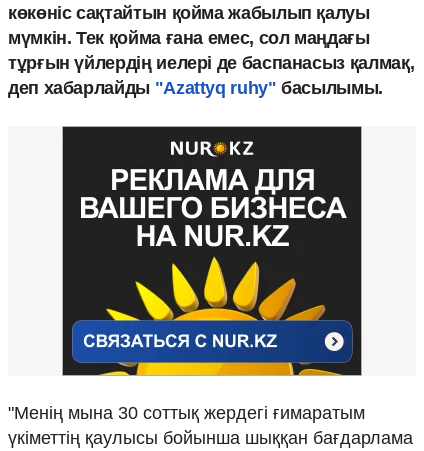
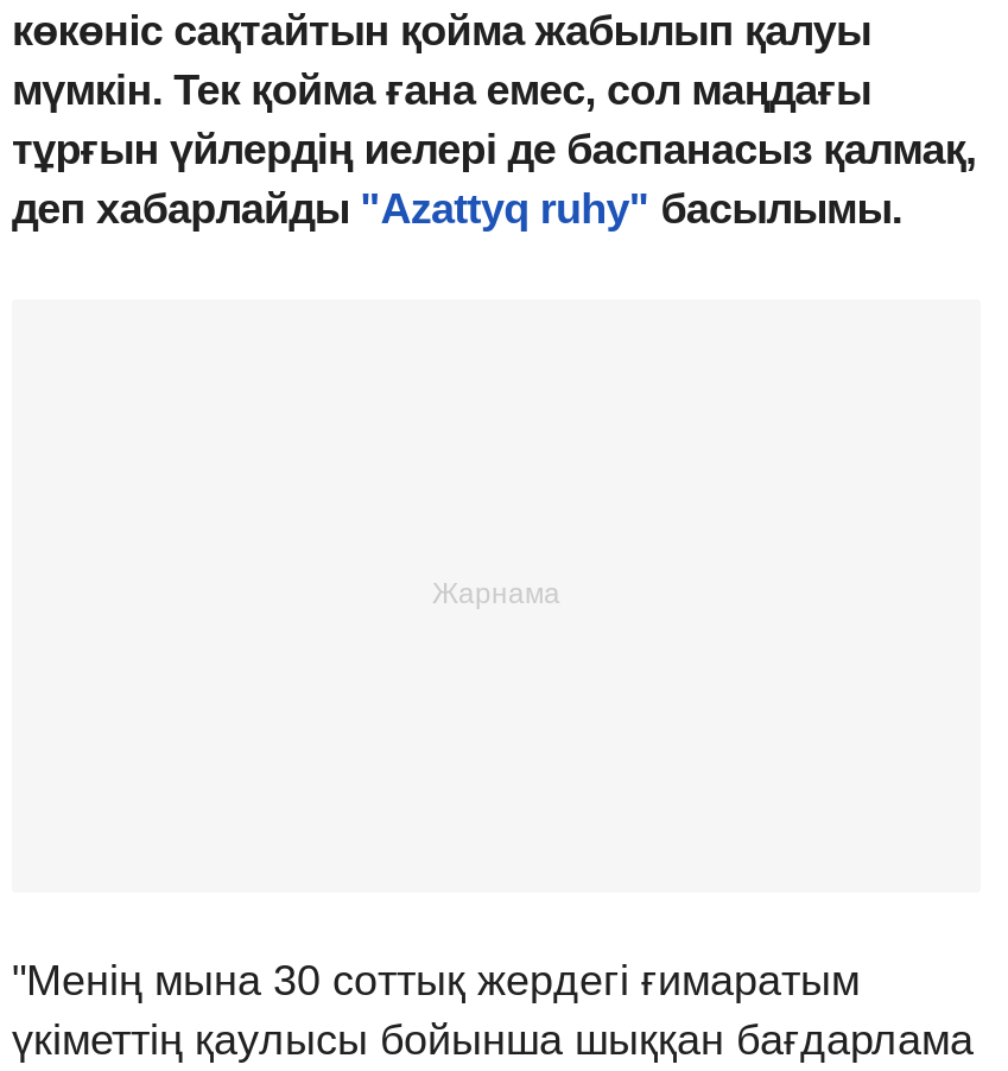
- [image]
